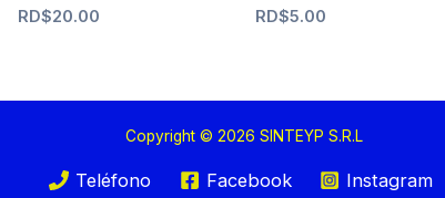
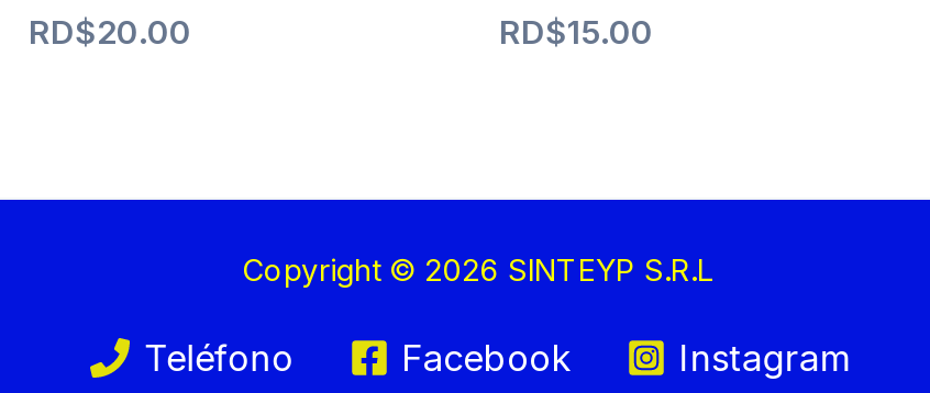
- RD$5.00
+ RD$15.00
